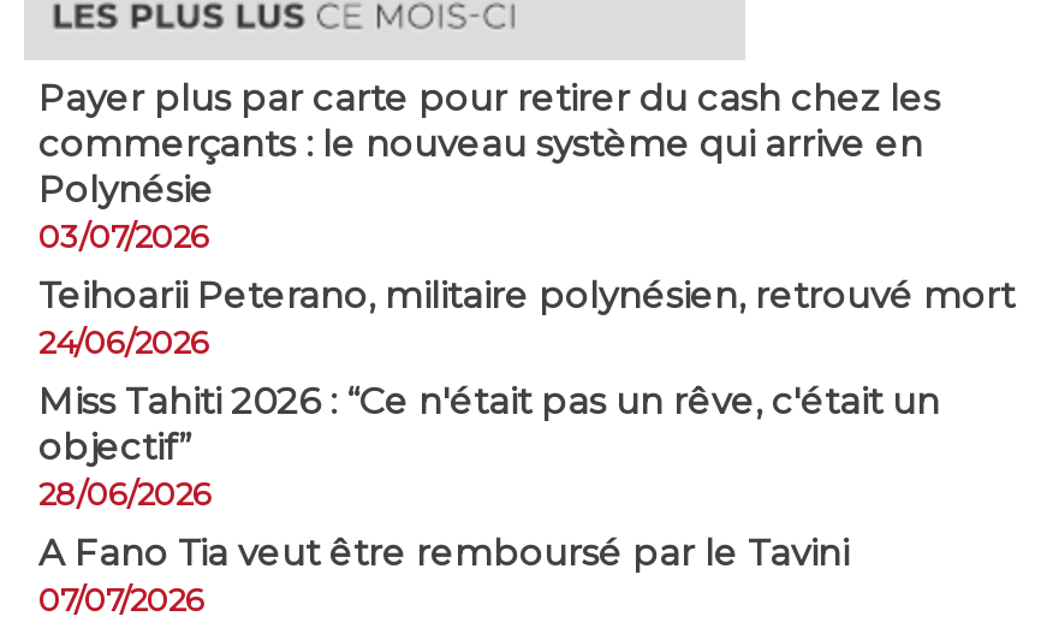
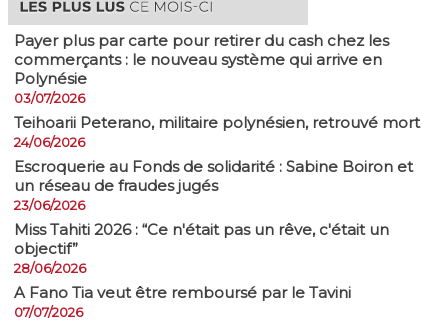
+ Escroquerie au Fonds de solidarité : Sabine Boiron et
+ un réseau de fraudes jugés
+ 23/06/2026
